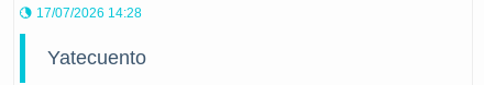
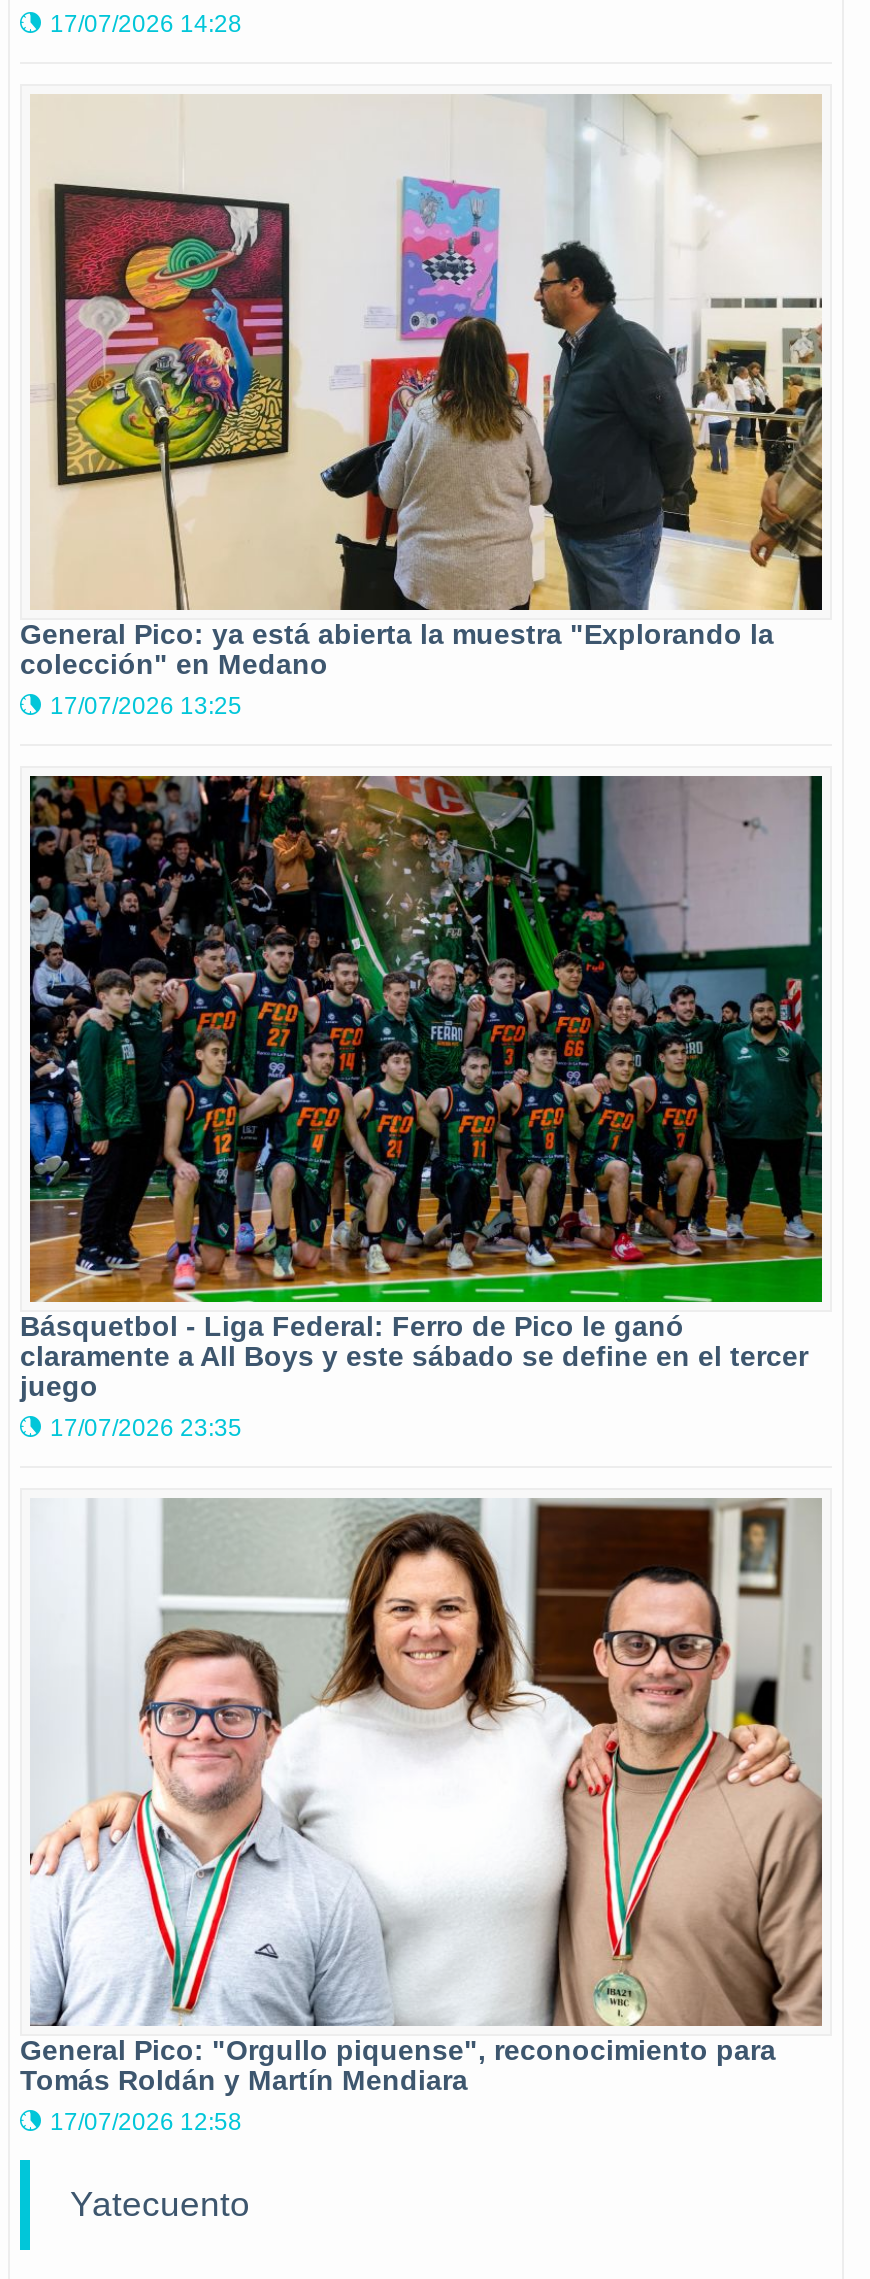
+ [image]
+ General Pico: ya está abierta la muestra "Explorando la
+ colección" en Medano
+ 17/07/2026 13:25

+ [image]
+ Básquetbol - Liga Federal: Ferro de Pico le ganó
+ claramente a All Boys y este sábado se define en el tercer
+ juego
+ 17/07/2026 23:35

+ [image]
+ General Pico: "Orgullo piquense", reconocimiento para
+ Tomás Roldán y Martín Mendiara
+ 17/07/2026 12:58
